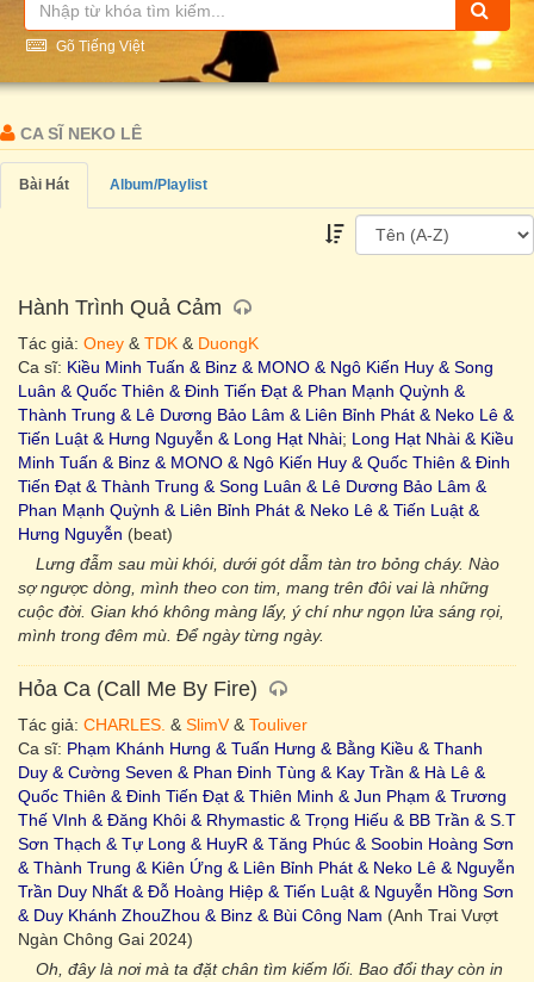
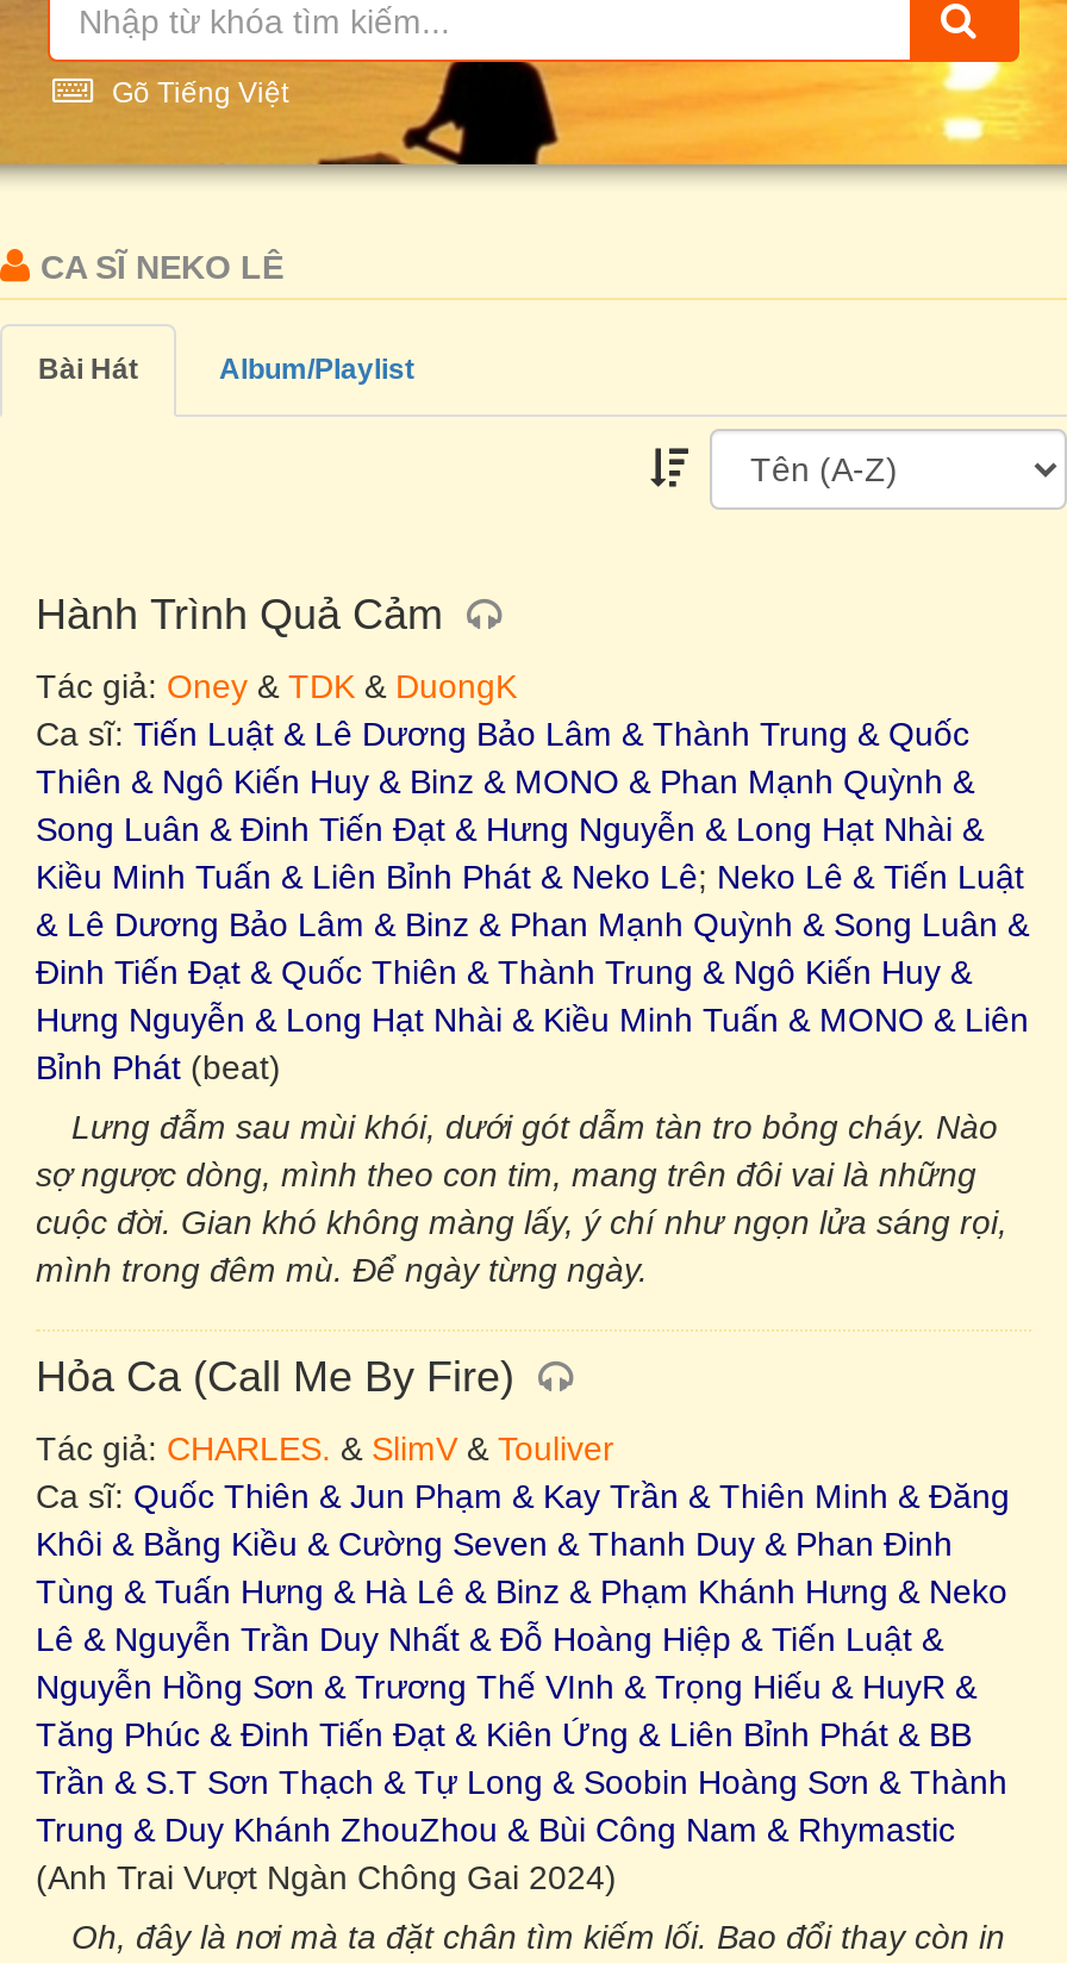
- Ca sĩ: Kiều Minh Tuấn & Binz & MONO & Ngô Kiến Huy & Song
- Luân & Quốc Thiên & Đinh Tiến Đạt & Phan Mạnh Quỳnh &
- Thành Trung & Lê Dương Bảo Lâm & Liên Bỉnh Phát & Neko Lê &
- Tiến Luật & Hưng Nguyễn & Long Hạt Nhài; Long Hạt Nhài & Kiều
- Minh Tuấn & Binz & MONO & Ngô Kiến Huy & Quốc Thiên & Đinh
- Tiến Đạt & Thành Trung & Song Luân & Lê Dương Bảo Lâm &
- Phan Mạnh Quỳnh & Liên Bỉnh Phát & Neko Lê & Tiến Luật &
- Hưng Nguyễn (beat)
+ Ca sĩ: Tiến Luật & Lê Dương Bảo Lâm & Thành Trung & Quốc
+ Thiên & Ngô Kiến Huy & Binz & MONO & Phan Mạnh Quỳnh &
+ Song Luân & Đinh Tiến Đạt & Hưng Nguyễn & Long Hạt Nhài &
+ Kiều Minh Tuấn & Liên Bỉnh Phát & Neko Lê; Neko Lê & Tiến Luật
+ & Lê Dương Bảo Lâm & Binz & Phan Mạnh Quỳnh & Song Luân &
+ Đinh Tiến Đạt & Quốc Thiên & Thành Trung & Ngô Kiến Huy &
+ Hưng Nguyễn & Long Hạt Nhài & Kiều Minh Tuấn & MONO & Liên
+ Bỉnh Phát (beat)

- Ca sĩ: Phạm Khánh Hưng & Tuấn Hưng & Bằng Kiều & Thanh
- Duy & Cường Seven & Phan Đinh Tùng & Kay Trần & Hà Lê &
- Quốc Thiên & Đinh Tiến Đạt & Thiên Minh & Jun Phạm & Trương
- Thế VInh & Đăng Khôi & Rhymastic & Trọng Hiếu & BB Trần & S.T
- Sơn Thạch & Tự Long & HuyR & Tăng Phúc & Soobin Hoàng Sơn
- & Thành Trung & Kiên Ứng & Liên Bỉnh Phát & Neko Lê & Nguyễn
- Trần Duy Nhất & Đỗ Hoàng Hiệp & Tiến Luật & Nguyễn Hồng Sơn
- & Duy Khánh ZhouZhou & Binz & Bùi Công Nam (Anh Trai Vượt
- Ngàn Chông Gai 2024)
+ Ca sĩ: Quốc Thiên & Jun Phạm & Kay Trần & Thiên Minh & Đăng
+ Khôi & Bằng Kiều & Cường Seven & Thanh Duy & Phan Đinh
+ Tùng & Tuấn Hưng & Hà Lê & Binz & Phạm Khánh Hưng & Neko
+ Lê & Nguyễn Trần Duy Nhất & Đỗ Hoàng Hiệp & Tiến Luật &
+ Nguyễn Hồng Sơn & Trương Thế VInh & Trọng Hiếu & HuyR &
+ Tăng Phúc & Đinh Tiến Đạt & Kiên Ứng & Liên Bỉnh Phát & BB
+ Trần & S.T Sơn Thạch & Tự Long & Soobin Hoàng Sơn & Thành
+ Trung & Duy Khánh ZhouZhou & Bùi Công Nam & Rhymastic
+ (Anh Trai Vượt Ngàn Chông Gai 2024)
